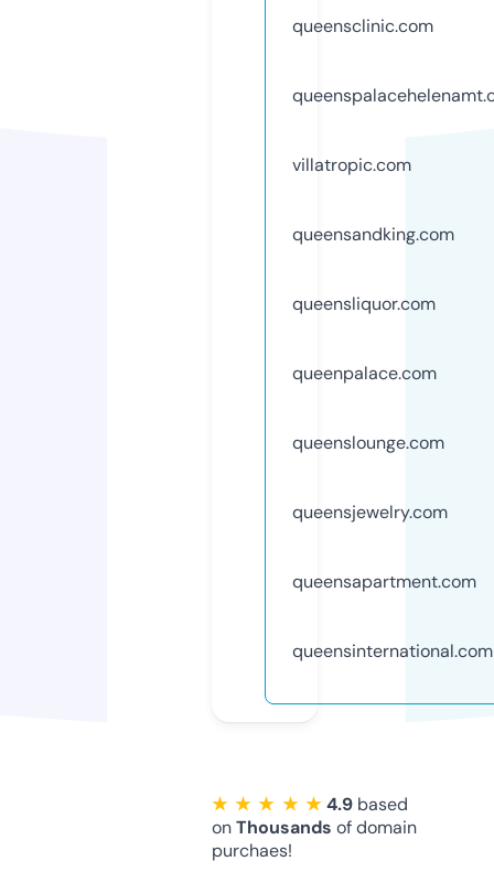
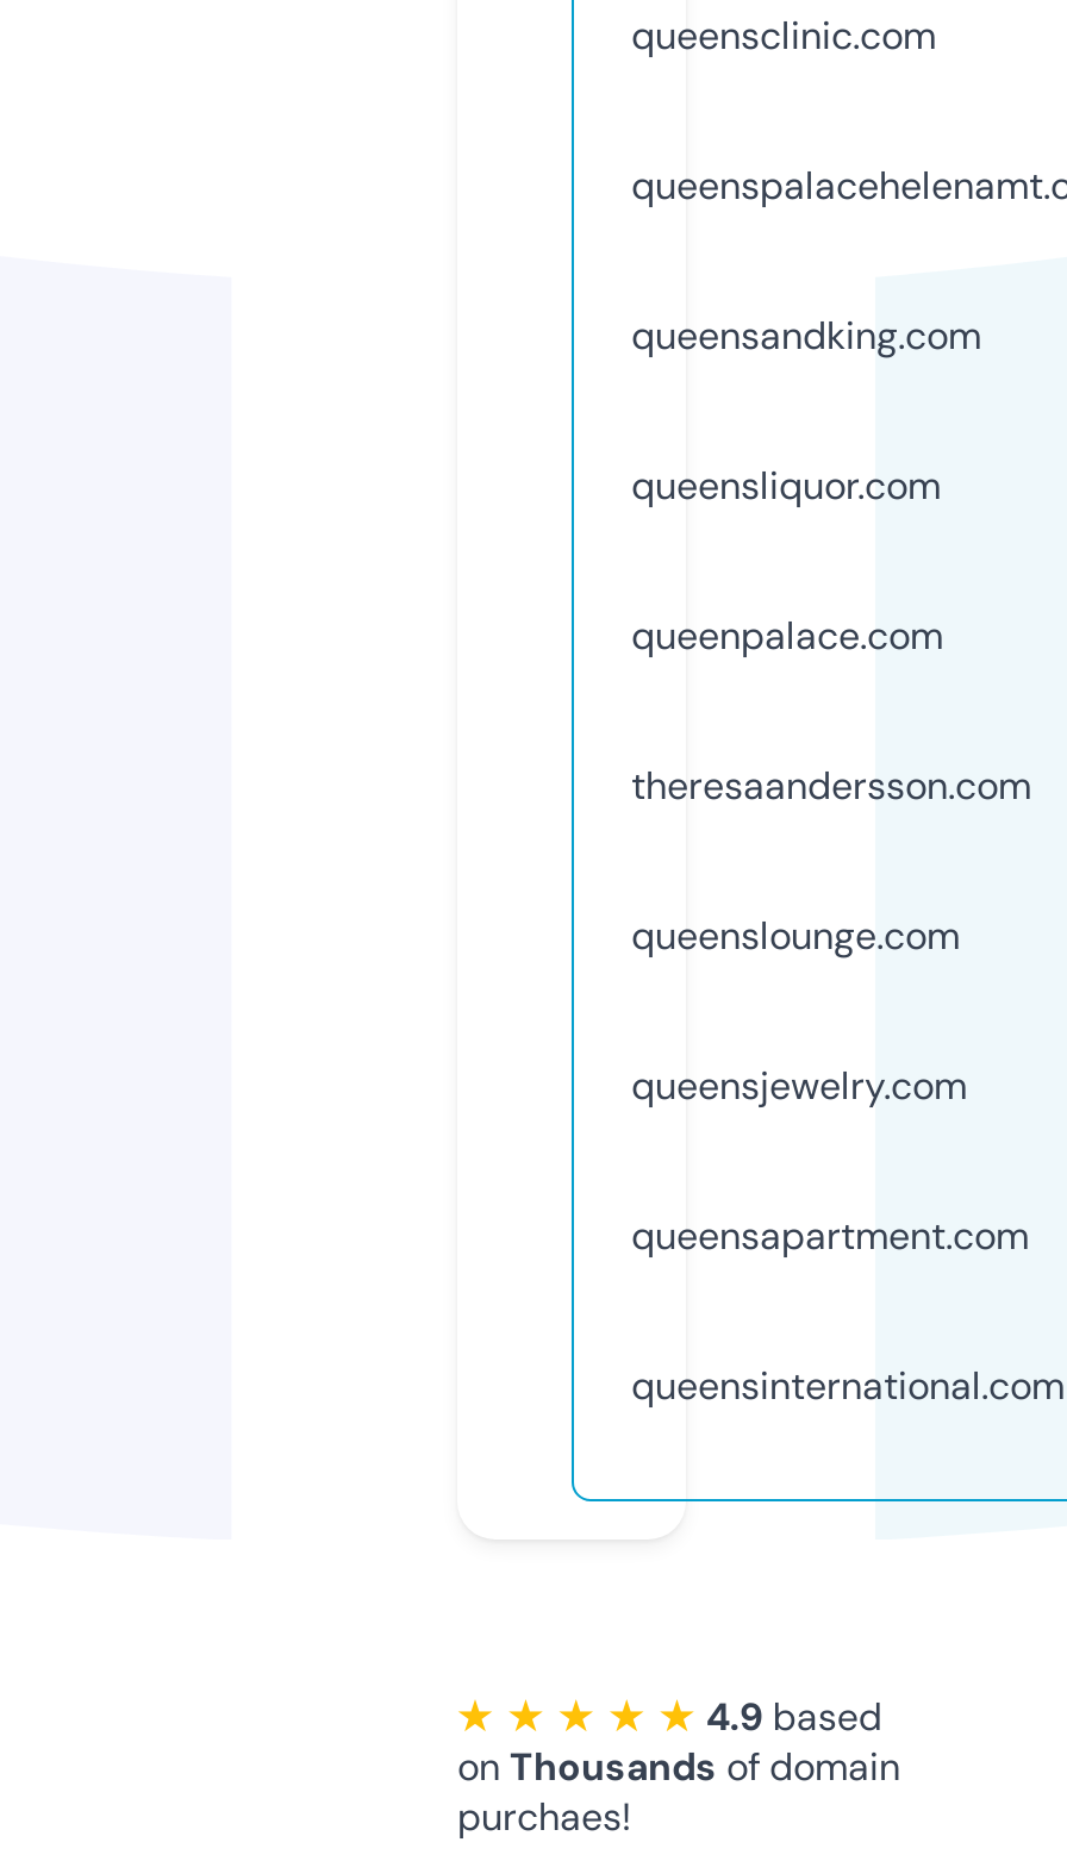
- villatropic.com

moved up: queensandking.com | queensliquor.com | queenpalace.com

+ theresaandersson.com
